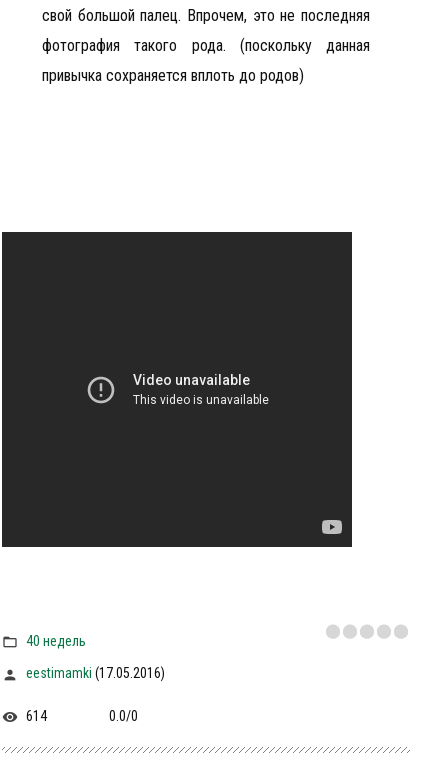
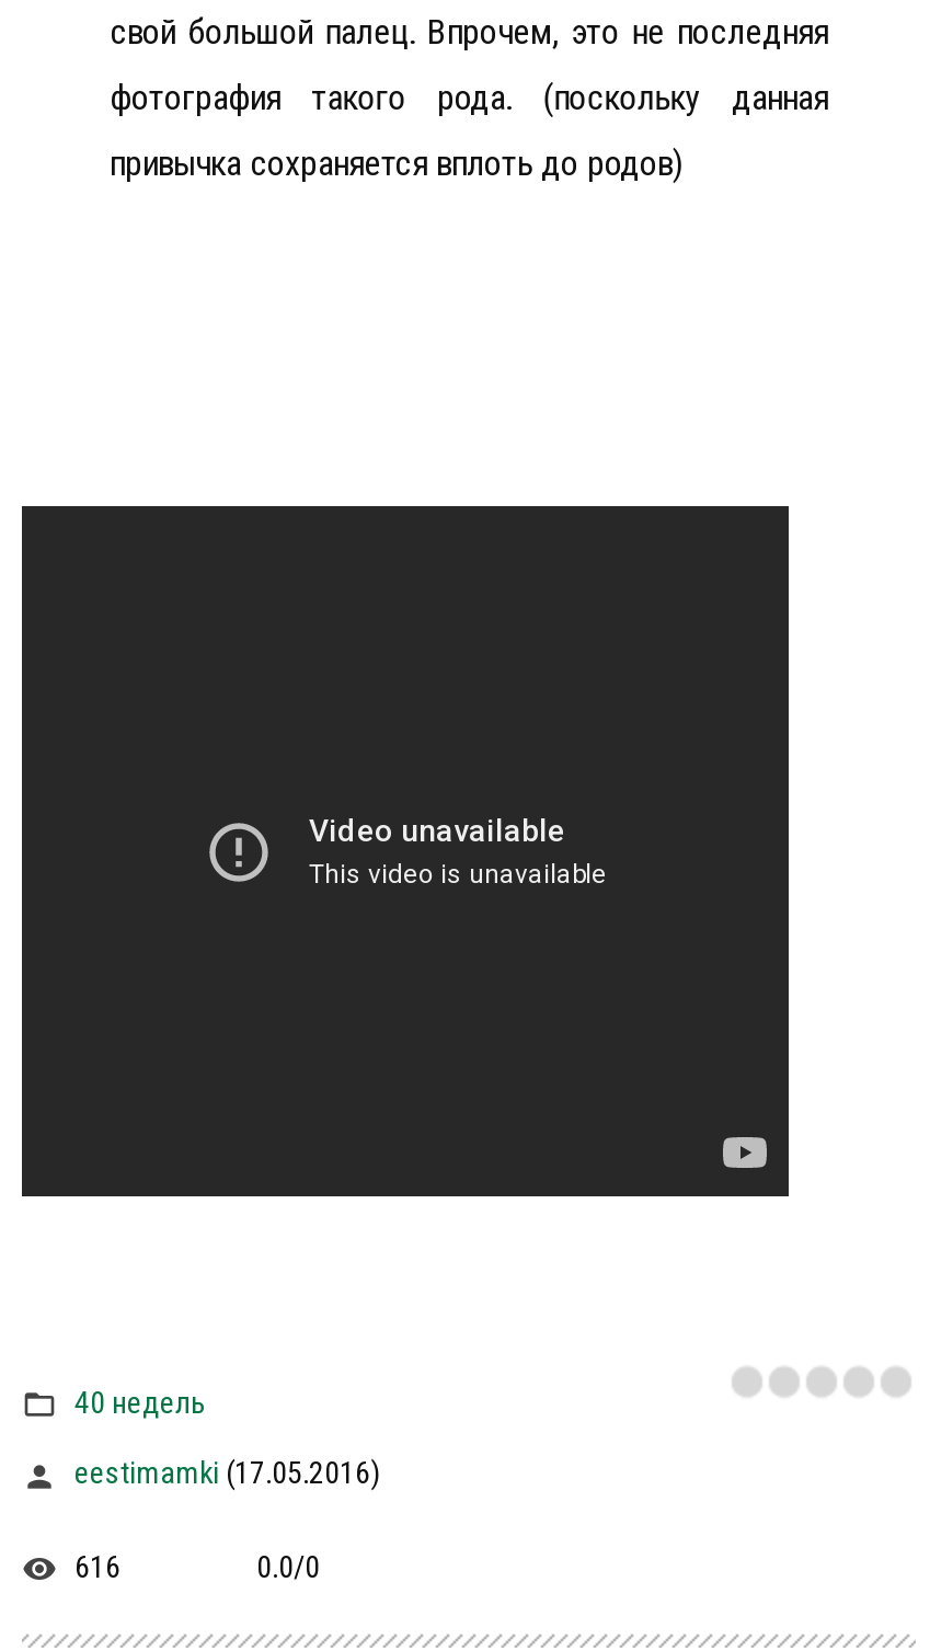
- 614
+ 616
